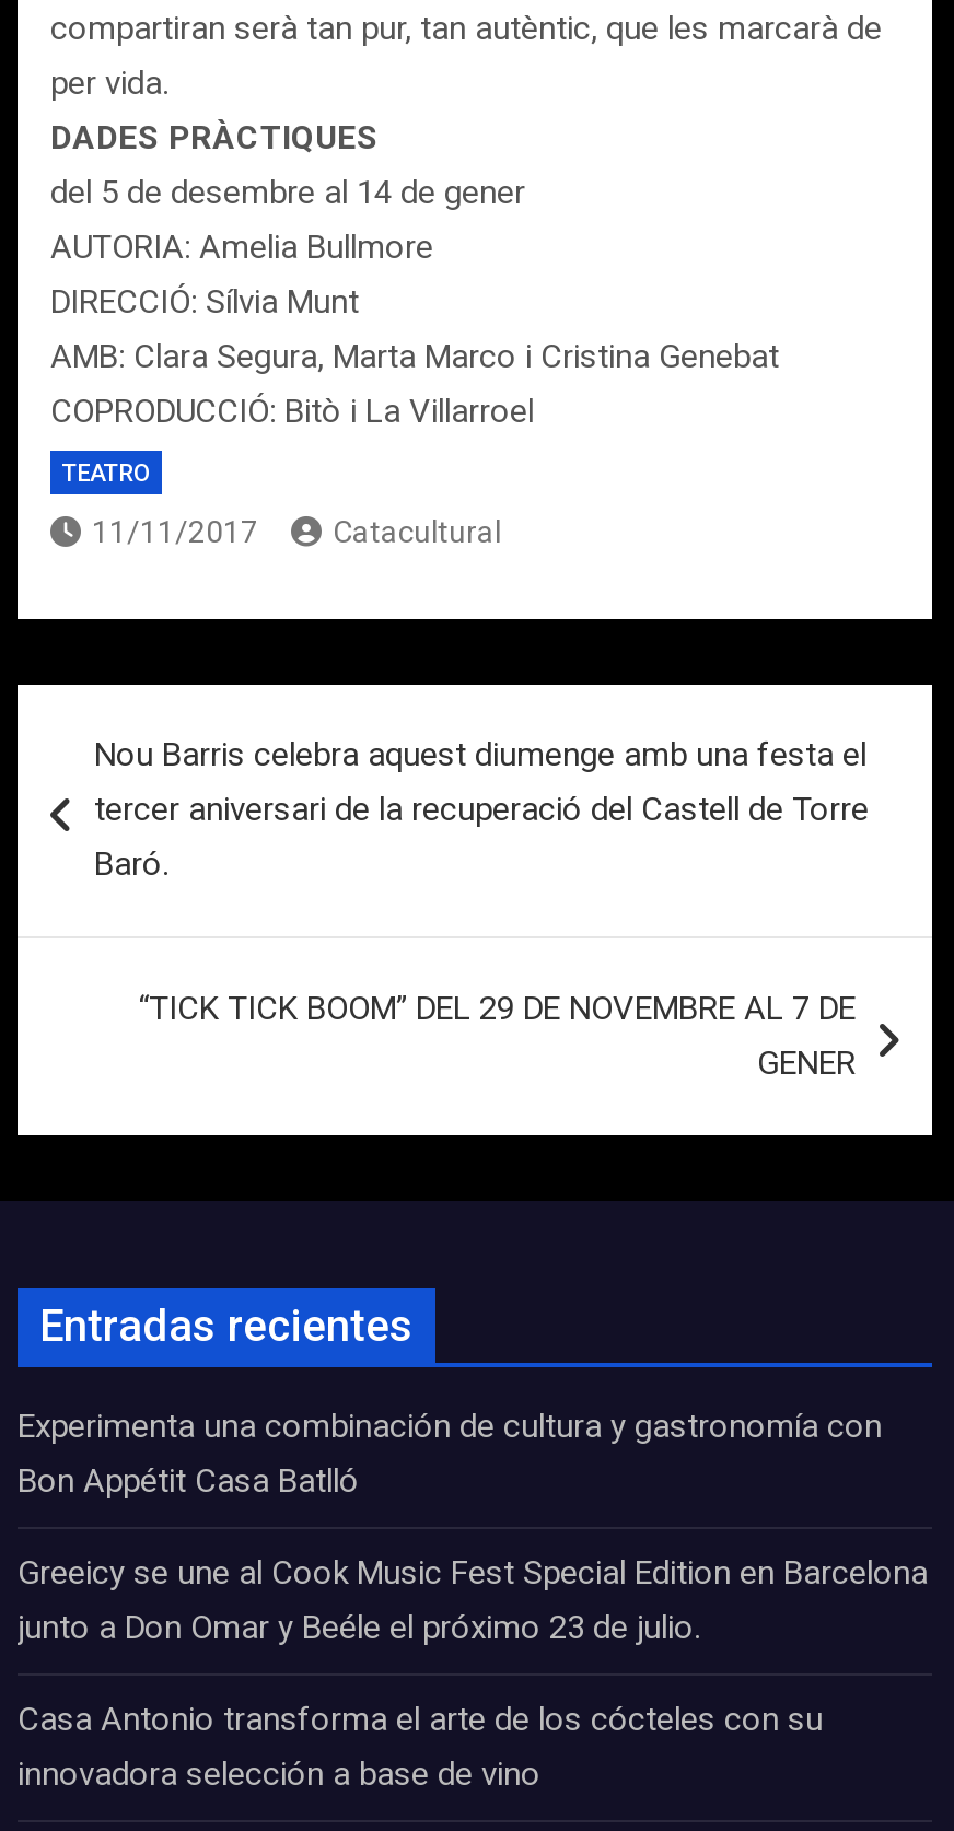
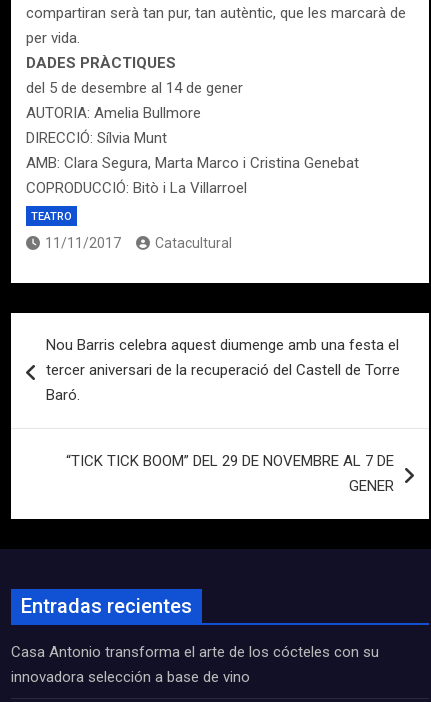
- Experimenta una combinación de cultura y gastronomía con
- Bon Appétit Casa Batlló
- Greeicy se une al Cook Music Fest Special Edition en Barcelona
- junto a Don Omar y Beéle el próximo 23 de julio.
